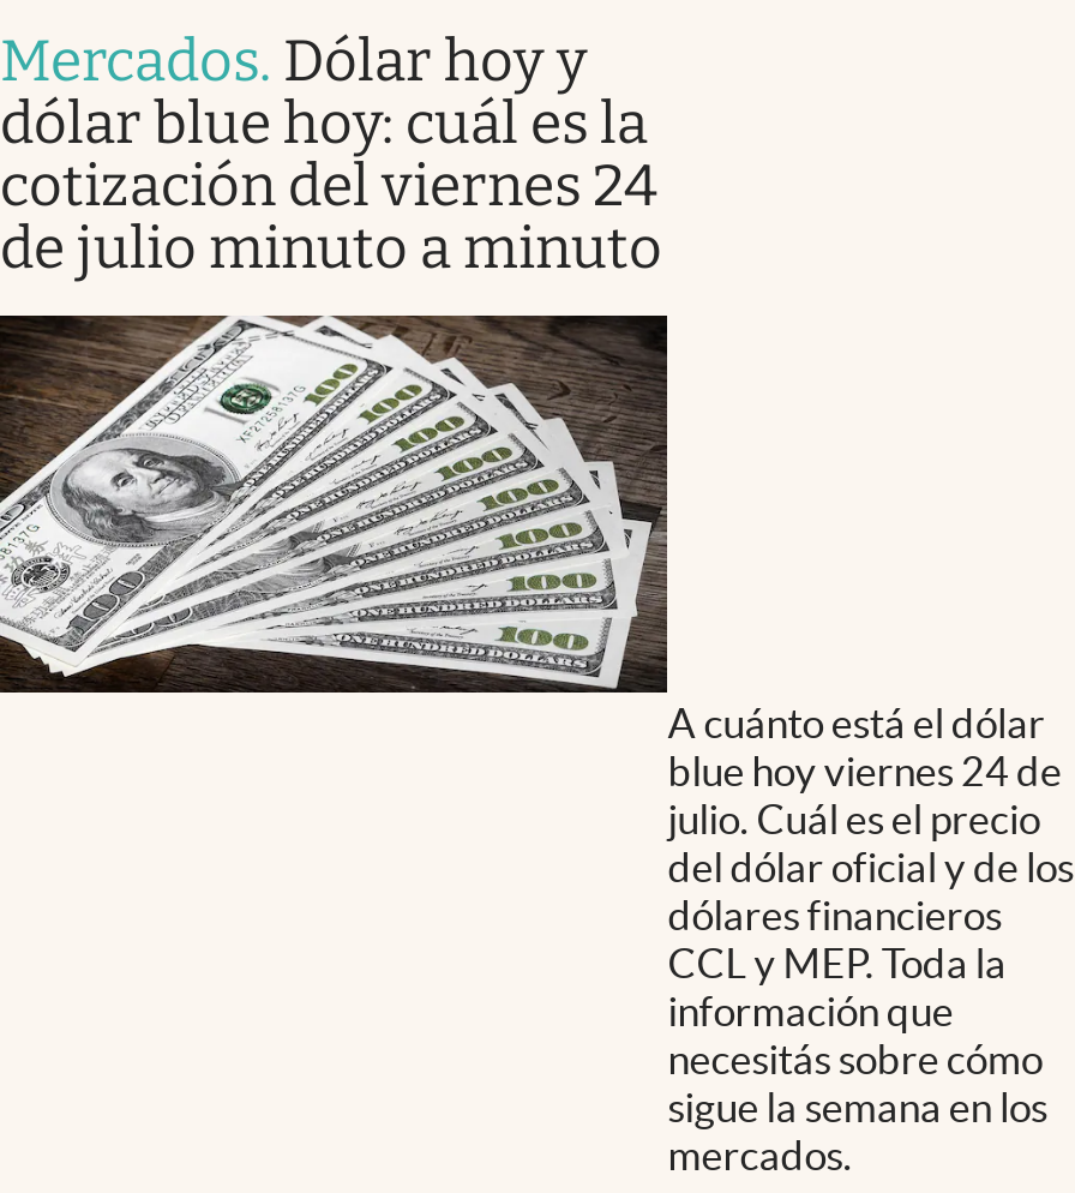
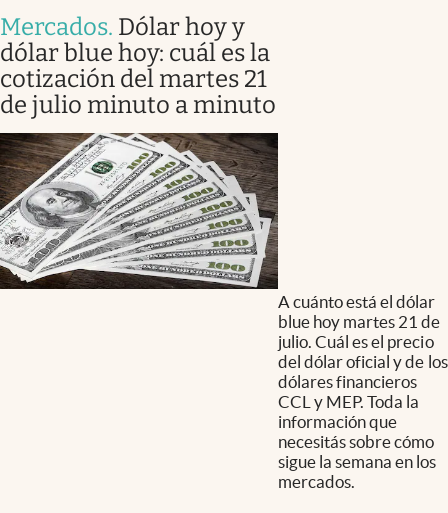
- cotización del viernes 24
+ cotización del martes 21

- blue hoy viernes 24 de
+ blue hoy martes 21 de
